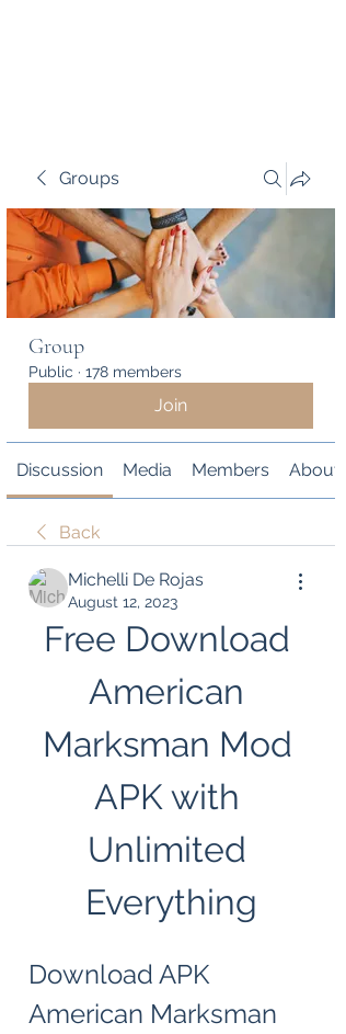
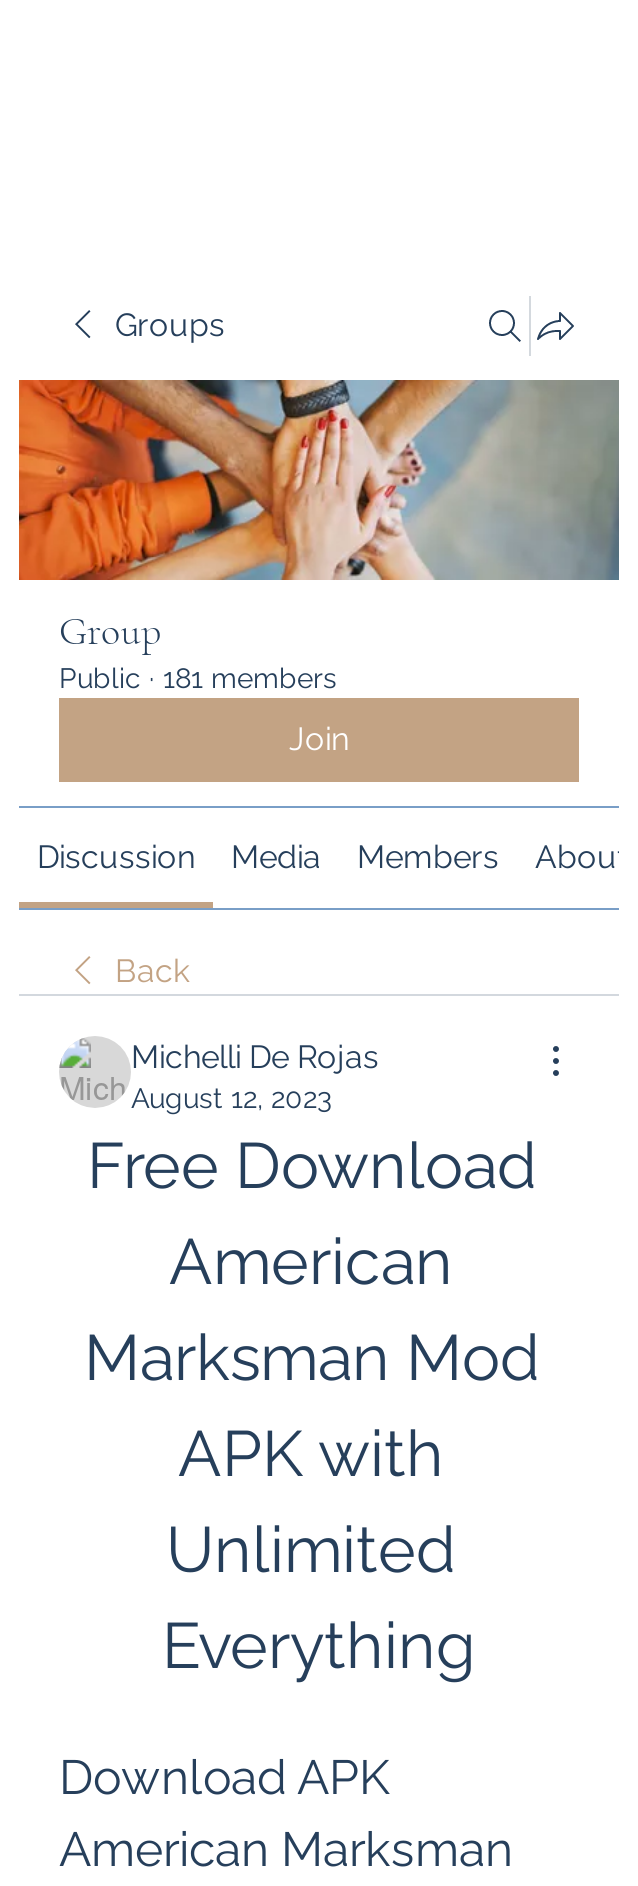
- Public · 178 members
+ Public · 181 members
